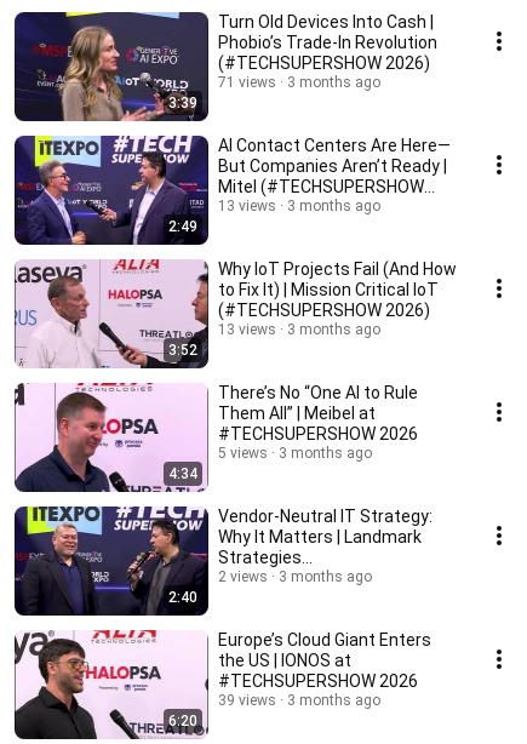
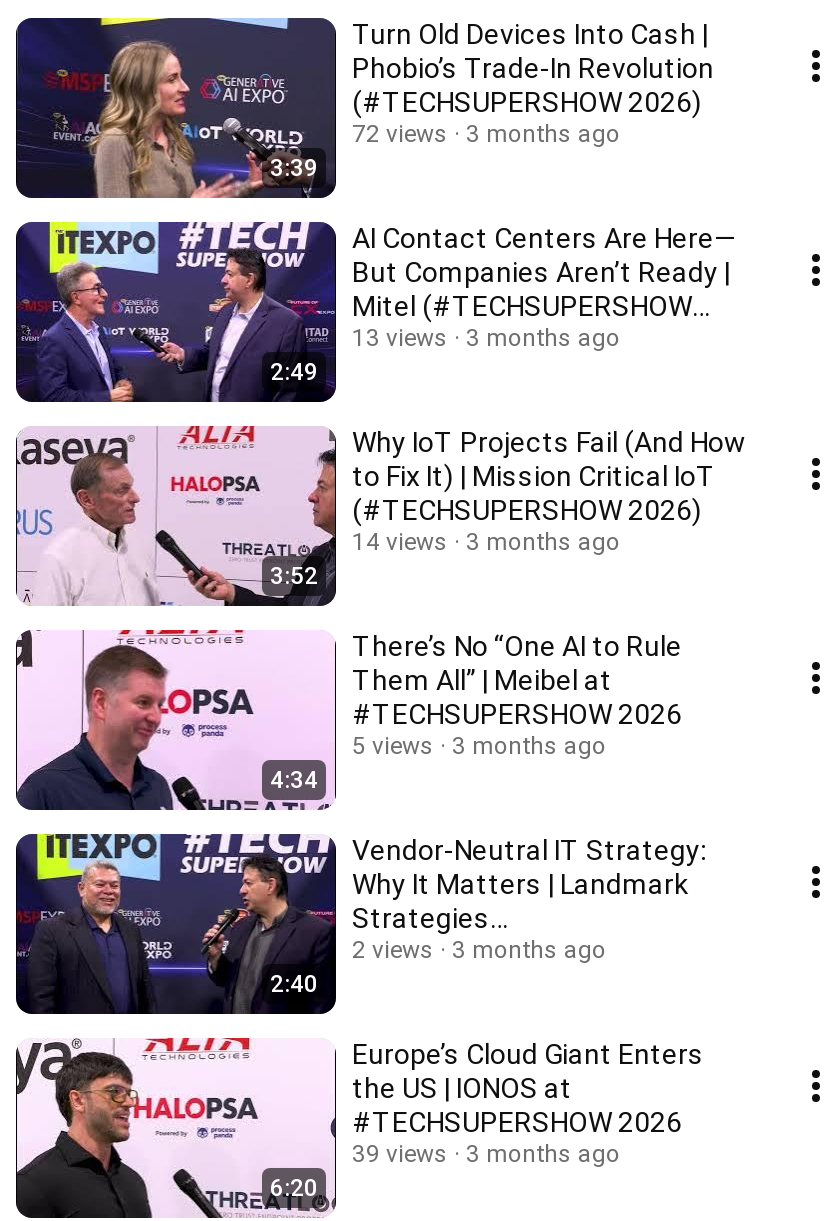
- 71 views 3 months ago
+ 72 views 3 months ago

- 13 views 3 months ago
+ 14 views 3 months ago
